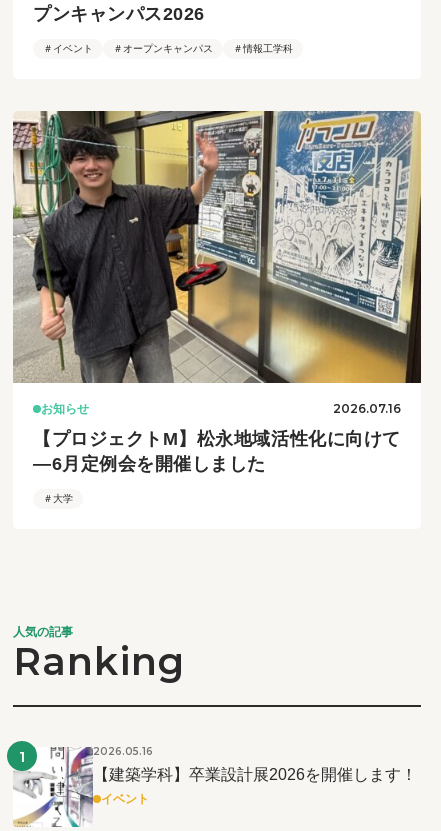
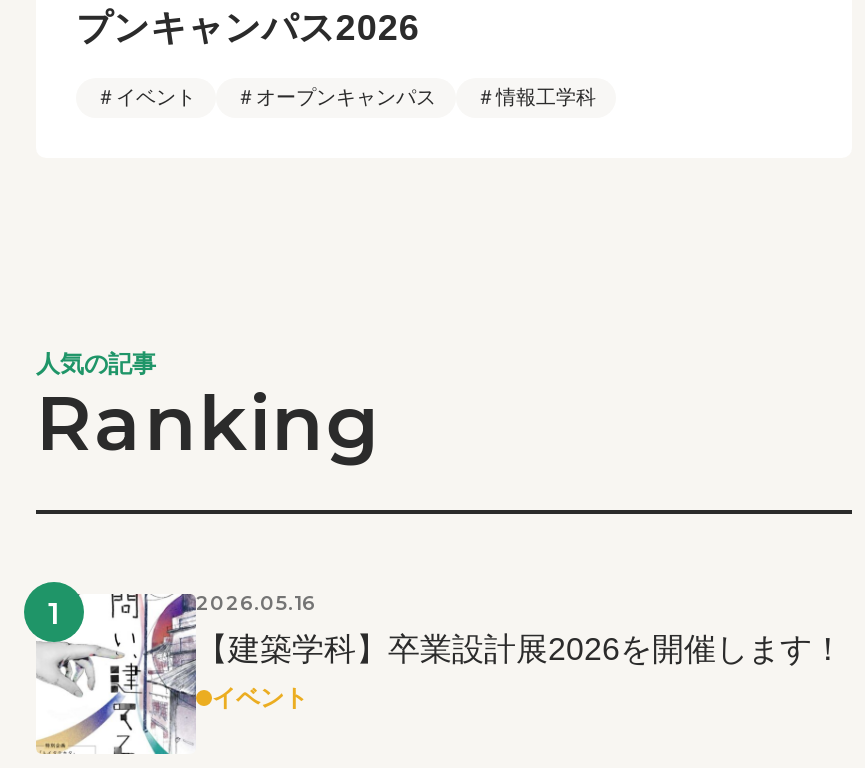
- [image]
- お知らせ
- 2026.07.16
- 【プロジェクトM】松永地域活性化に向けて
- ―6月定例会を開催しました
- ＃大学
